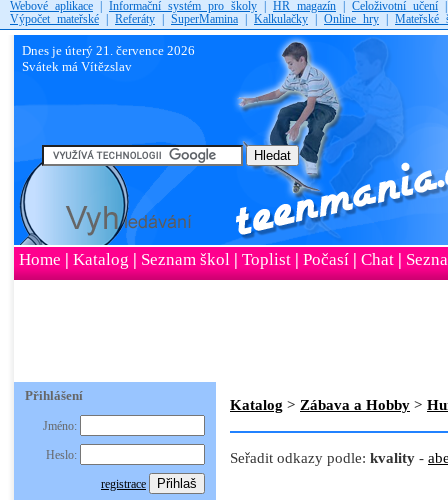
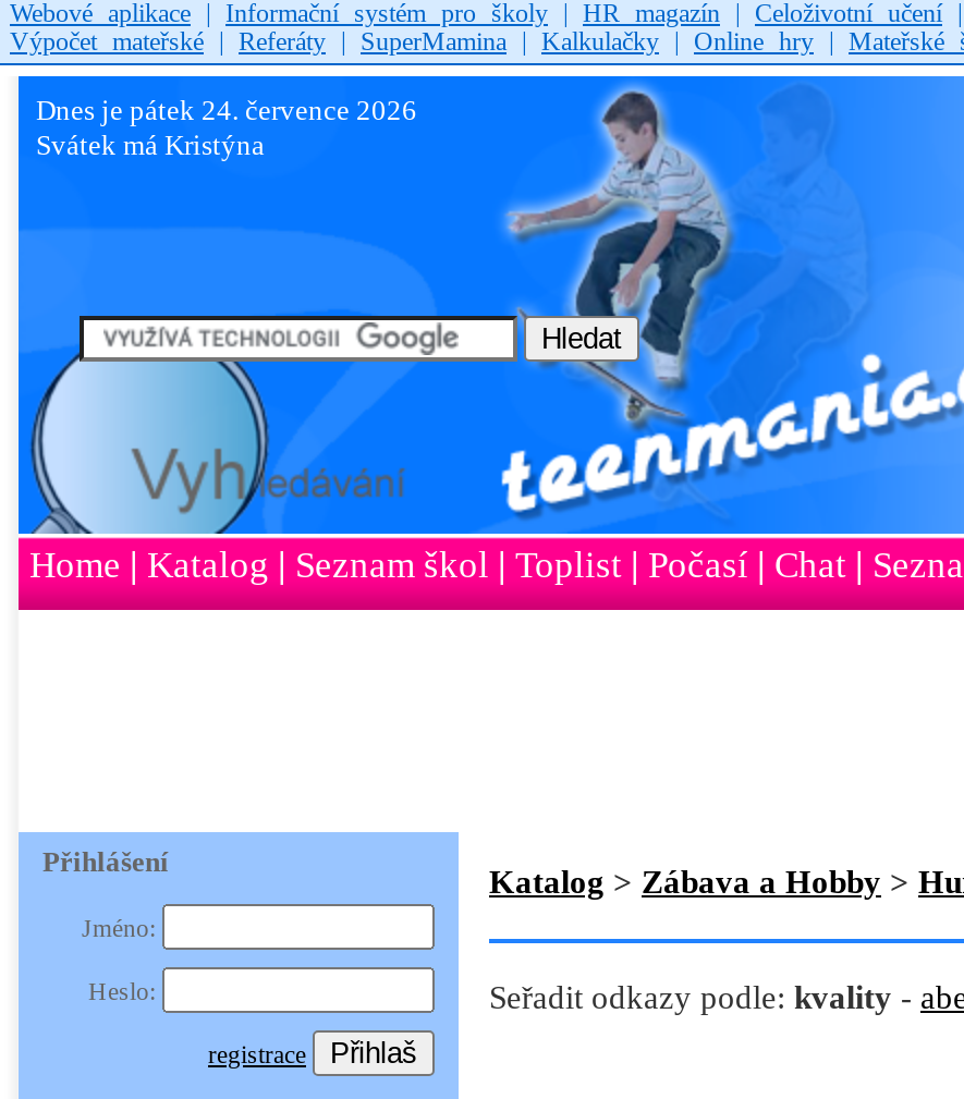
- Dnes je úterý 21. července 2026
+ Dnes je pátek 24. července 2026

- Svátek má Vítězslav
+ Svátek má Kristýna
